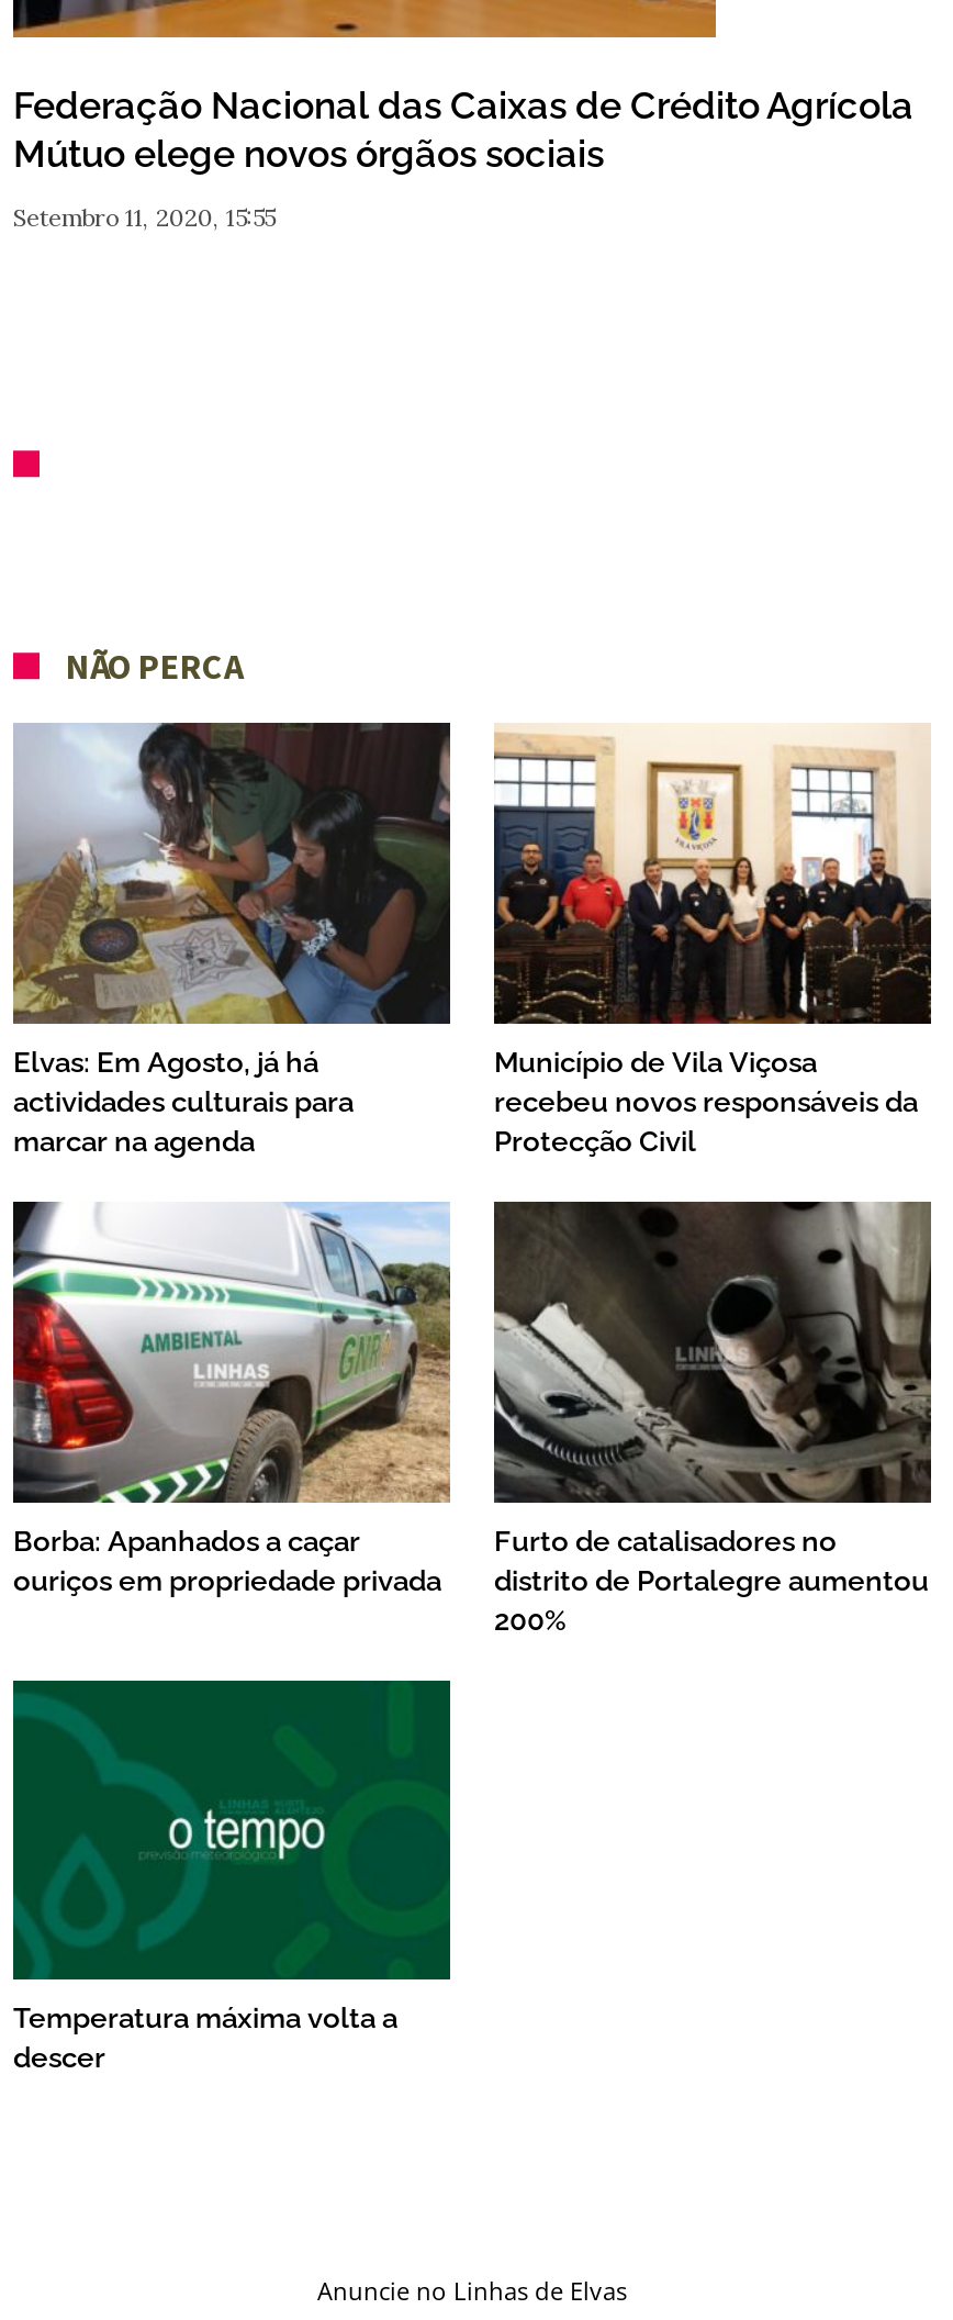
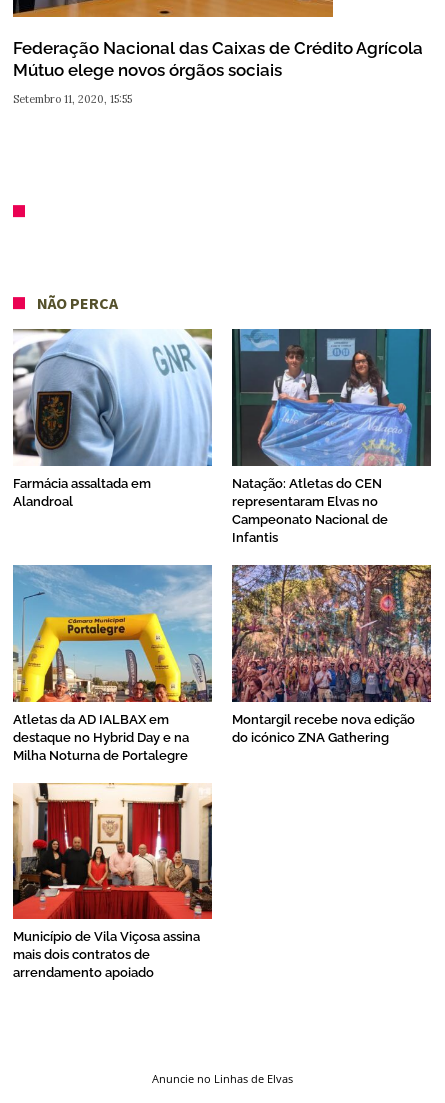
- [image]
- Elvas: Em Agosto, já há
- actividades culturais para
- marcar na agenda
+ [image]
+ Farmácia assaltada em
+ Alandroal

- [image]
- Município de Vila Viçosa
- recebeu novos responsáveis da
- Protecção Civil
+ [image]
+ Natação: Atletas do CEN
+ representaram Elvas no
+ Campeonato Nacional de
+ Infantis

- [image]
- Borba: Apanhados a caçar
- ouriços em propriedade privada
+ [image]
+ Atletas da AD IALBAX em
+ destaque no Hybrid Day e na
+ Milha Noturna de Portalegre

- [image]
- Furto de catalisadores no
- distrito de Portalegre aumentou
- 200%
+ [image]
+ Montargil recebe nova edição
+ do icónico ZNA Gathering

- [image]
- Temperatura máxima volta a
- descer
+ [image]
+ Município de Vila Viçosa assina
+ mais dois contratos de
+ arrendamento apoiado
